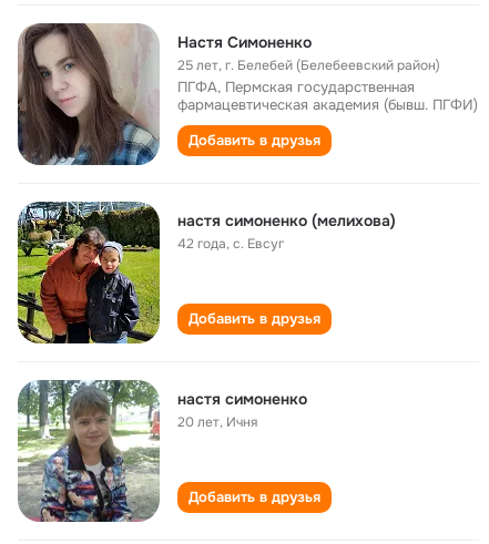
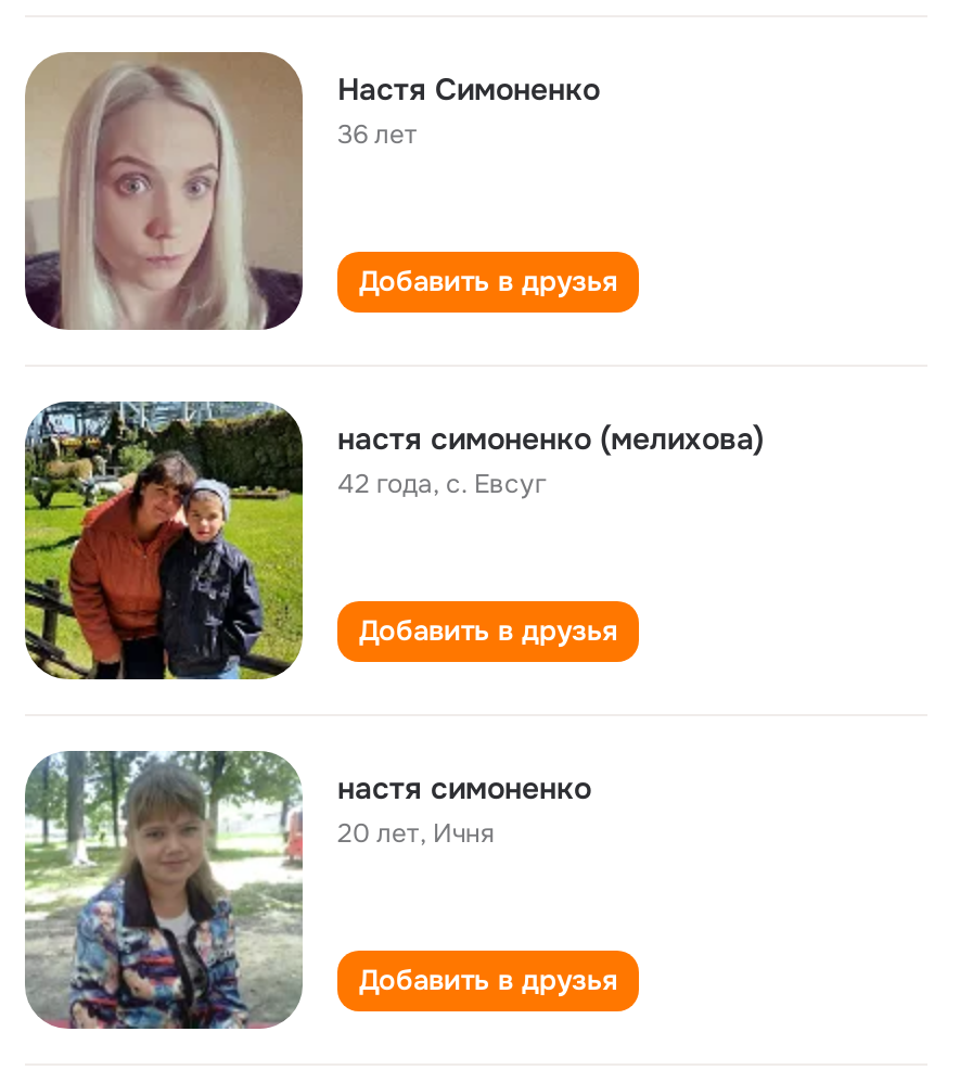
- [image]
- 25 лет, г. Белебей (Белебеевский район)
- ПГФА, Пермская государственная
- фармацевтическая академия (бывш. ПГФИ)
+ [image]
+ 36 лет
